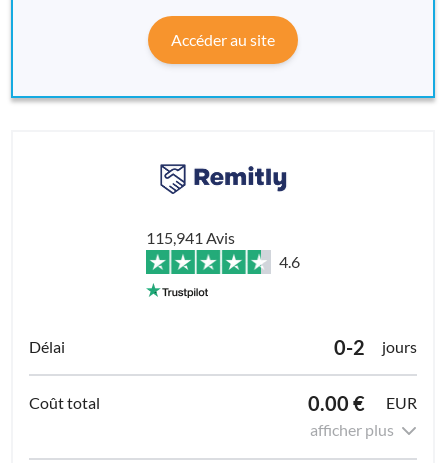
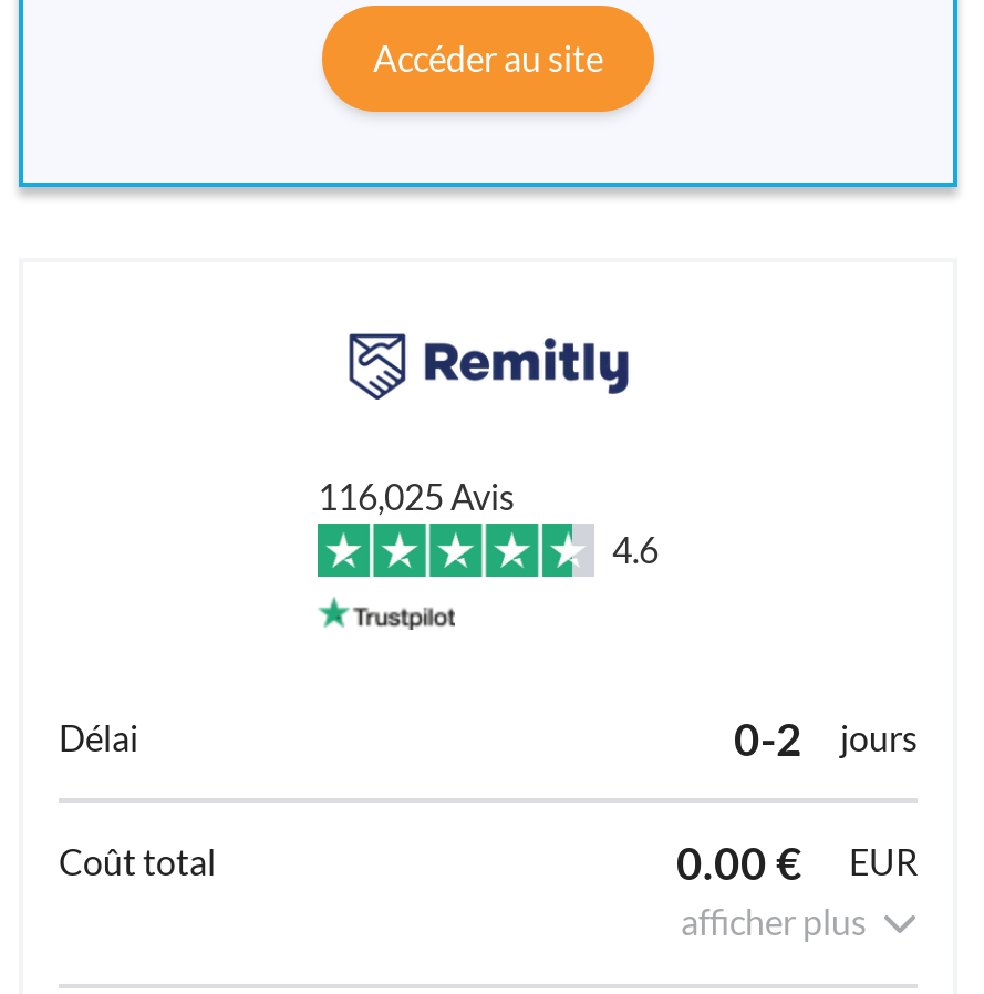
- 115,941 Avis
+ 116,025 Avis
